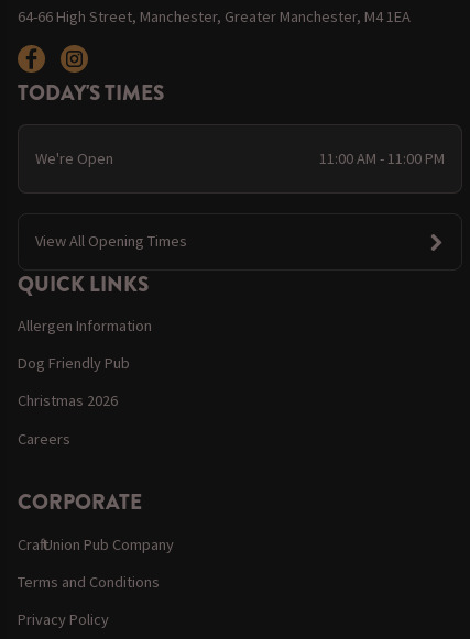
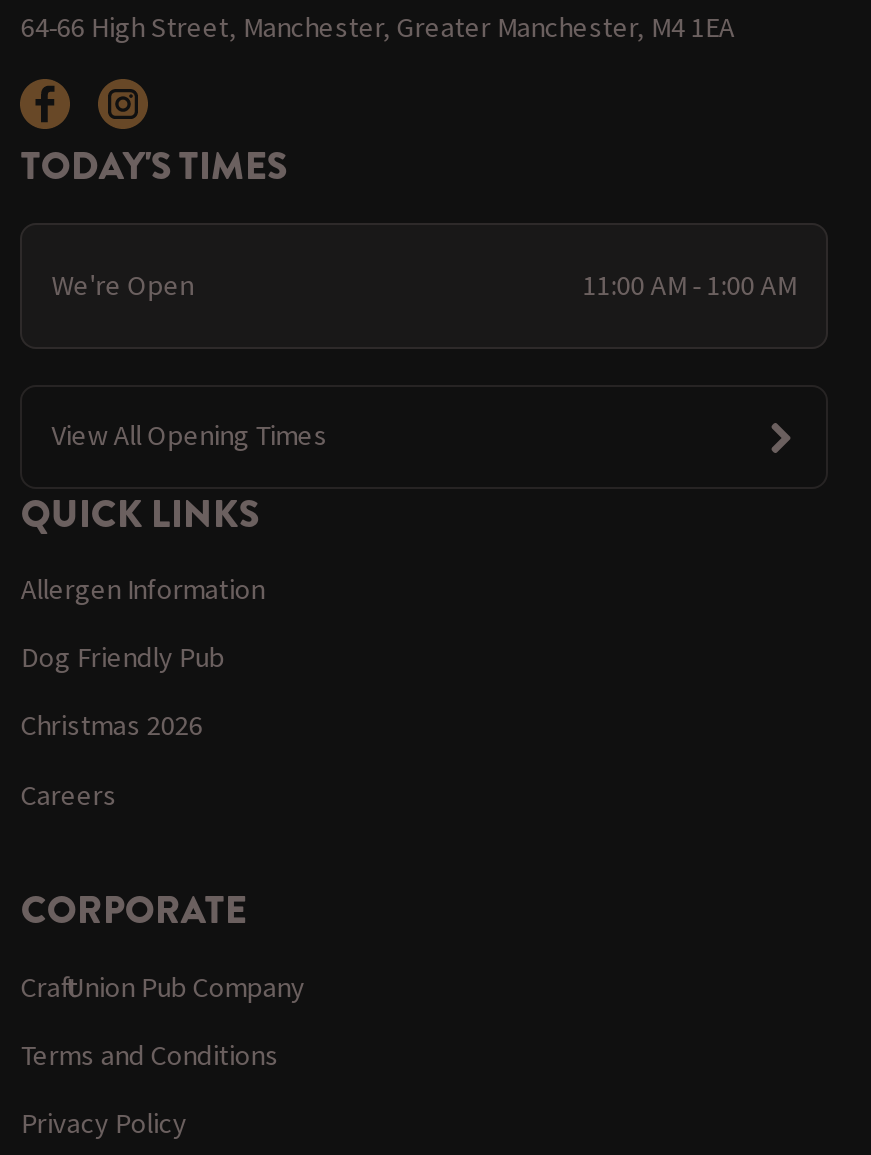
- 11:00 AM - 11:00 PM
+ 11:00 AM - 1:00 AM
